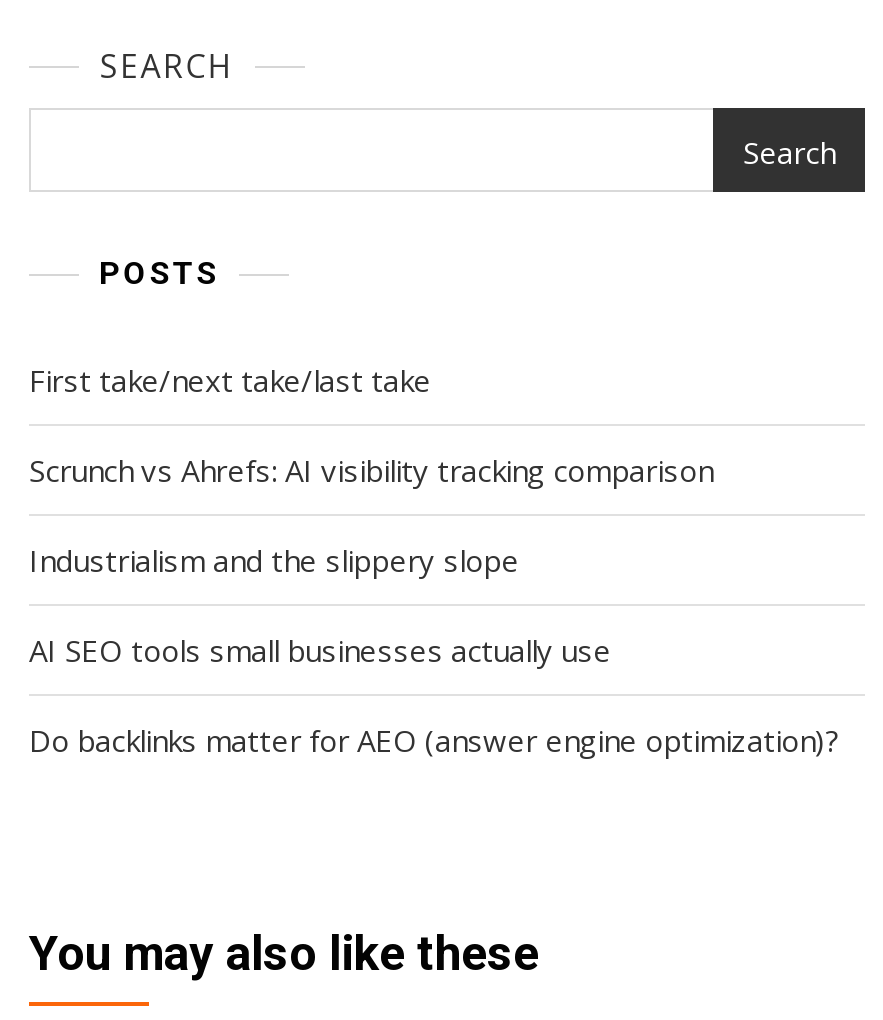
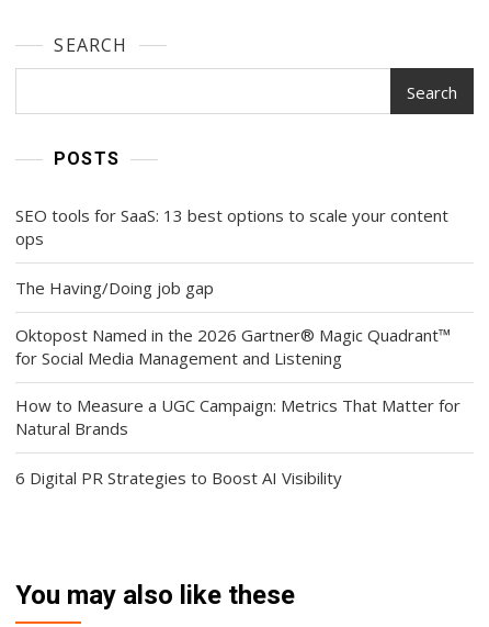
- First take/next take/last take
+ SEO tools for SaaS: 13 best options to scale your content
+ ops

- Scrunch vs Ahrefs: AI visibility tracking comparison
+ The Having/Doing job gap

- Industrialism and the slippery slope
+ Oktopost Named in the 2026 Gartner® Magic Quadrant™
+ for Social Media Management and Listening

- AI SEO tools small businesses actually use
+ How to Measure a UGC Campaign: Metrics That Matter for
+ Natural Brands

- Do backlinks matter for AEO (answer engine optimization)?
+ 6 Digital PR Strategies to Boost AI Visibility
